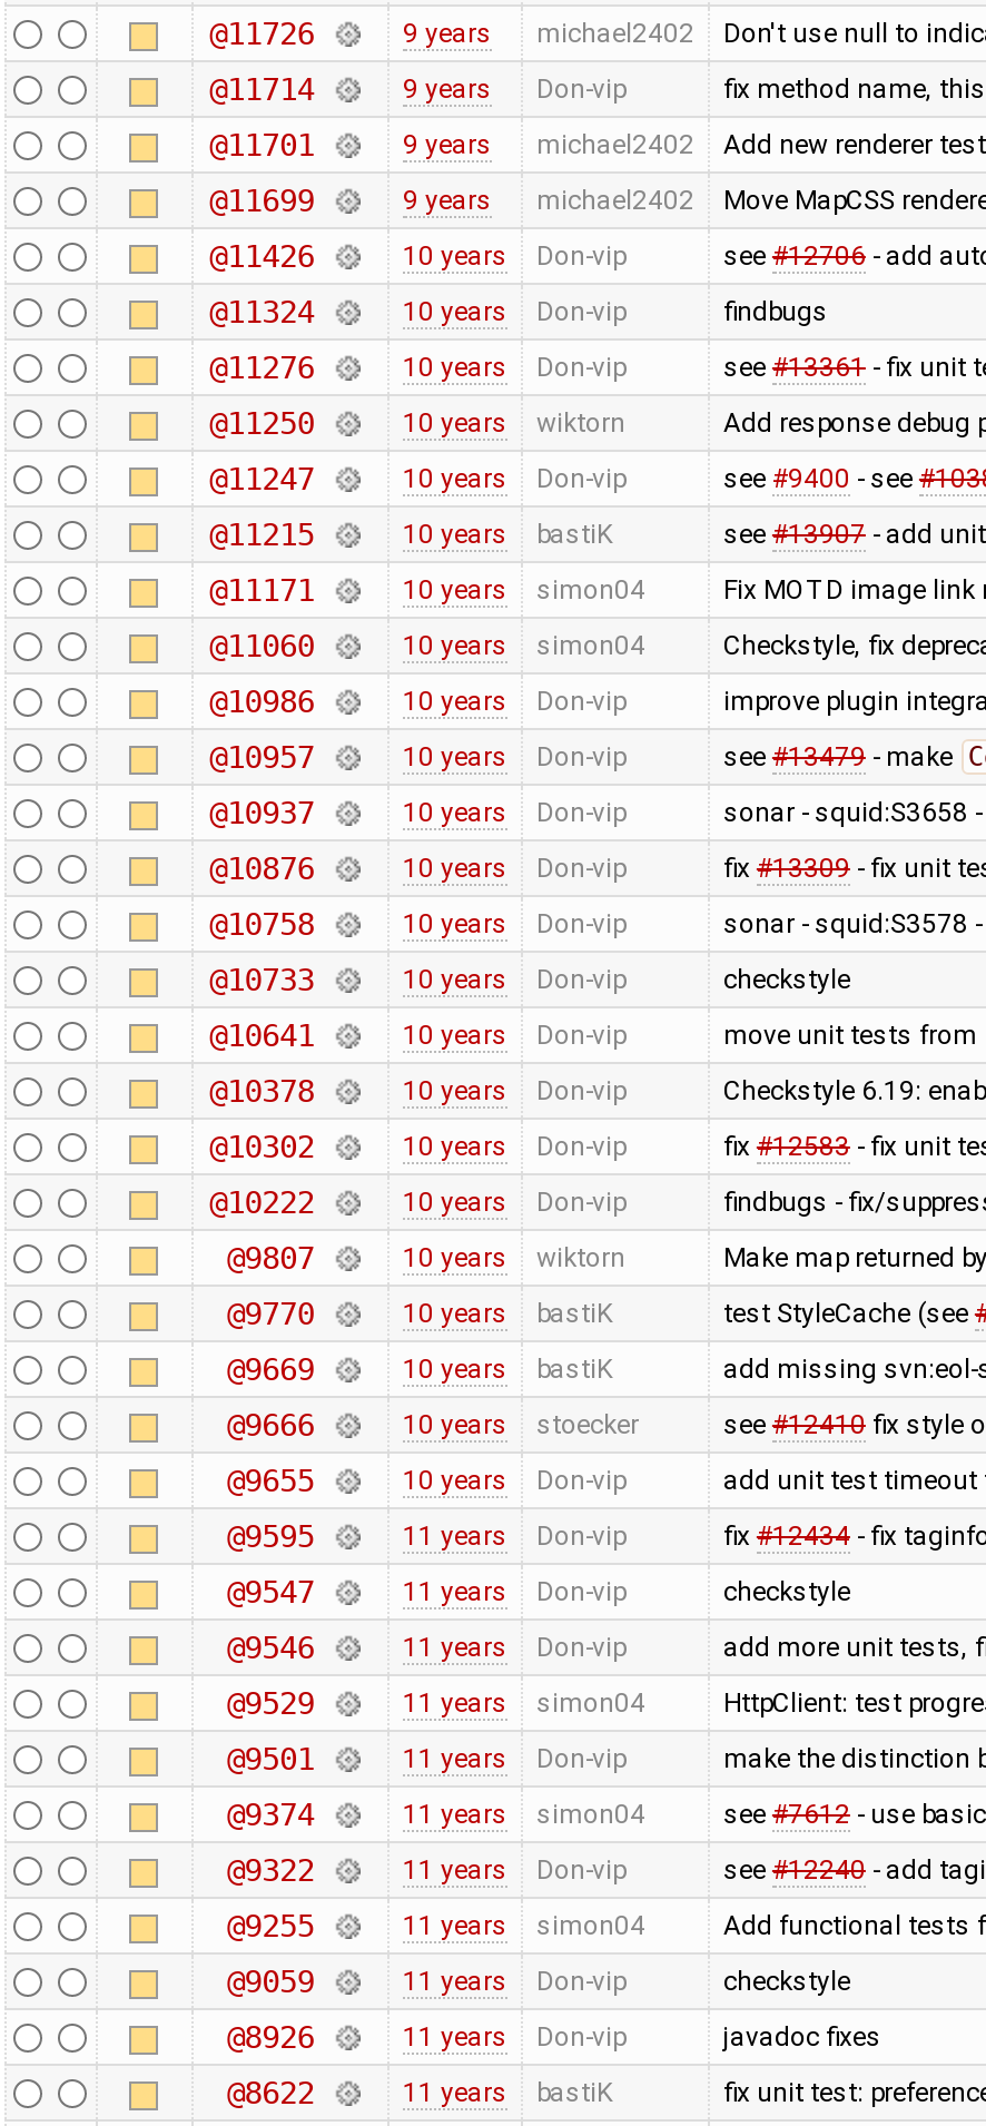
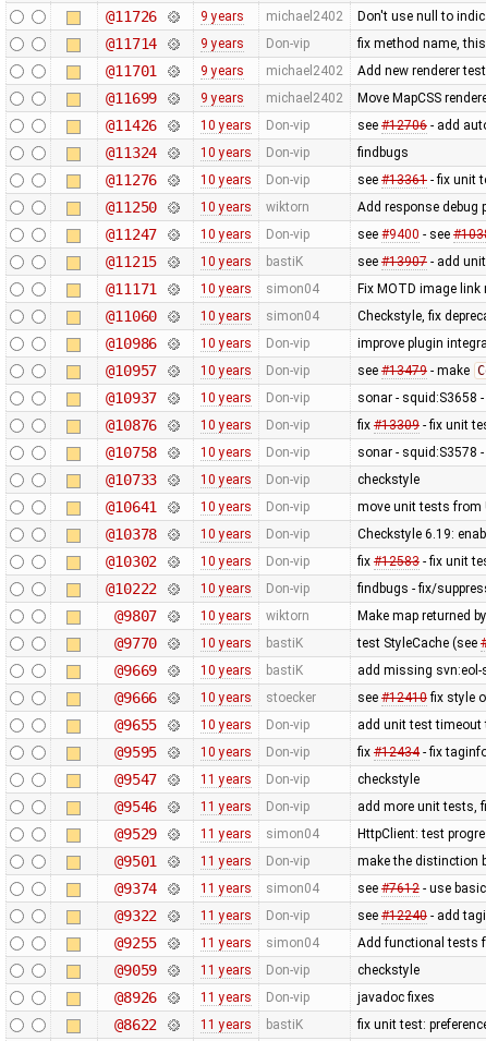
- 11 years Don-vip
+ 10 years Don-vip
